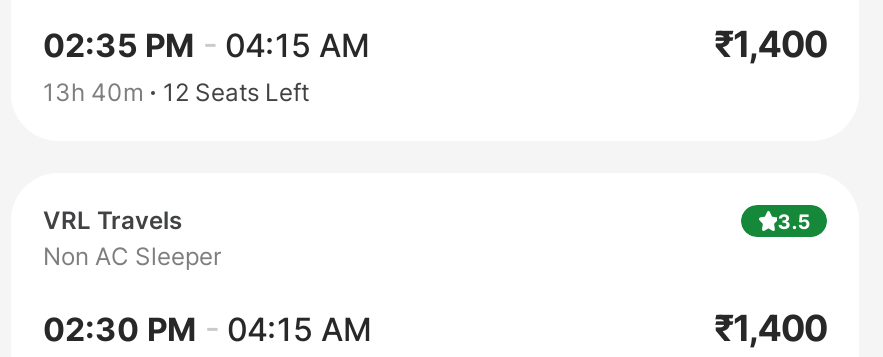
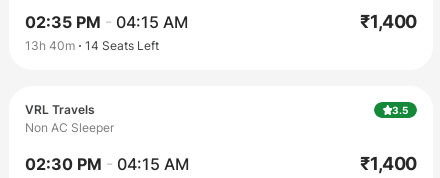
- 13h 40m 12 Seats Left
+ 13h 40m 14 Seats Left
